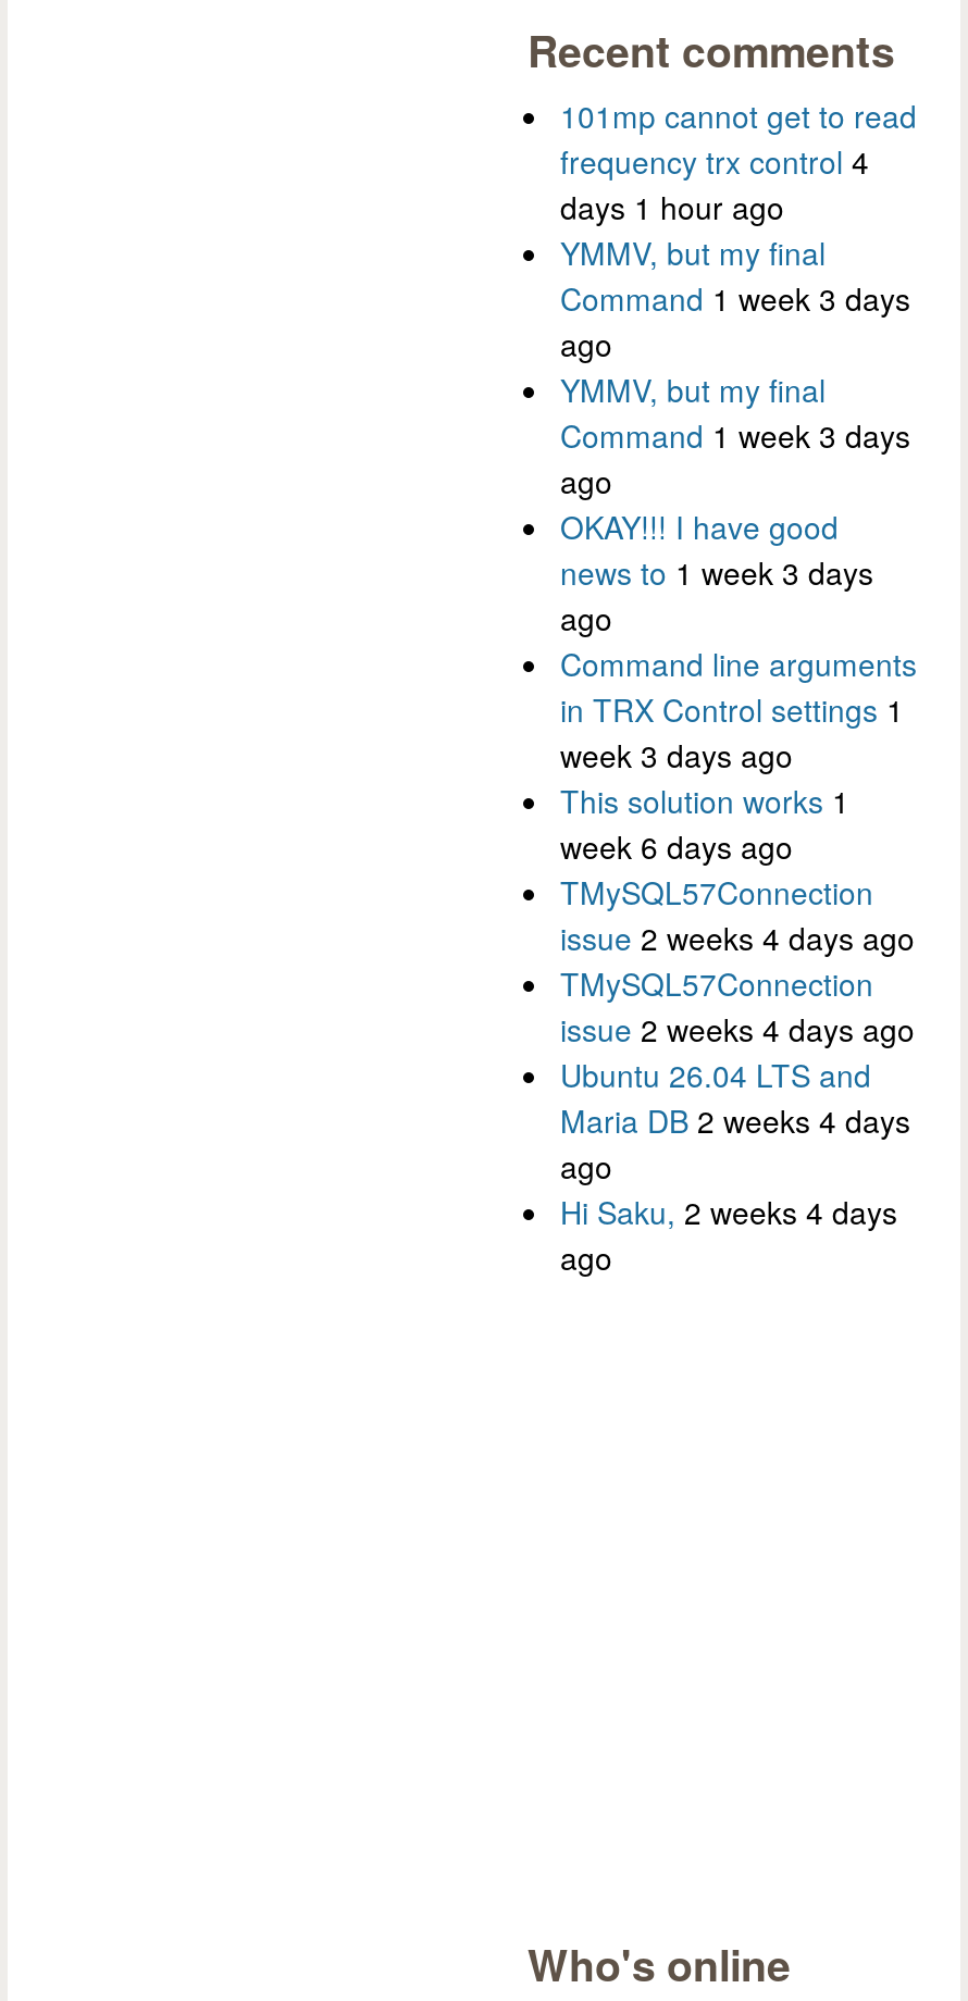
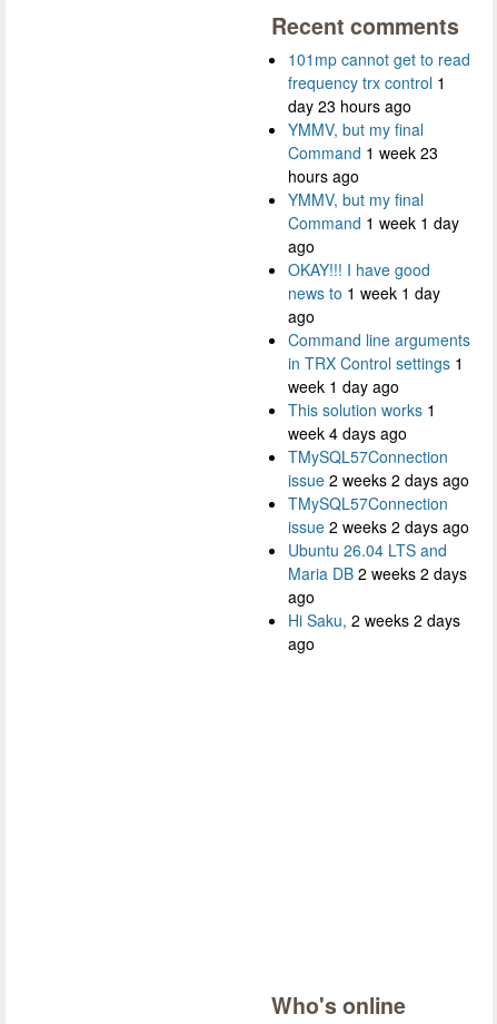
- frequency trx control 4
+ frequency trx control 1

- days 1 hour ago
+ day 23 hours ago

- Command 1 week 3 days
- ago
+ Command 1 week 23
+ hours ago

- Command 1 week 3 days
+ Command 1 week 1 day

- news to 1 week 3 days
+ news to 1 week 1 day

- week 3 days ago
+ week 1 day ago

- week 6 days ago
+ week 4 days ago

- issue 2 weeks 4 days ago
+ issue 2 weeks 2 days ago

- issue 2 weeks 4 days ago
+ issue 2 weeks 2 days ago

- Maria DB 2 weeks 4 days
+ Maria DB 2 weeks 2 days

- Hi Saku, 2 weeks 4 days
+ Hi Saku, 2 weeks 2 days
